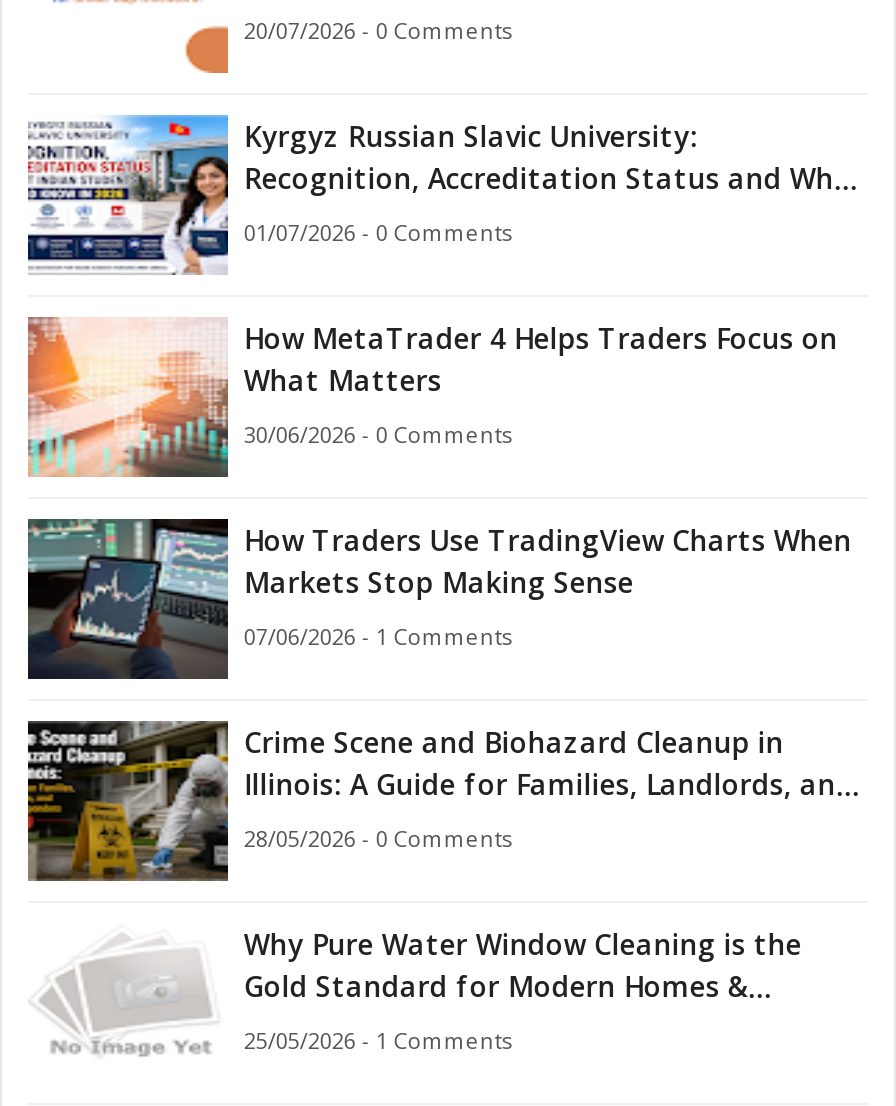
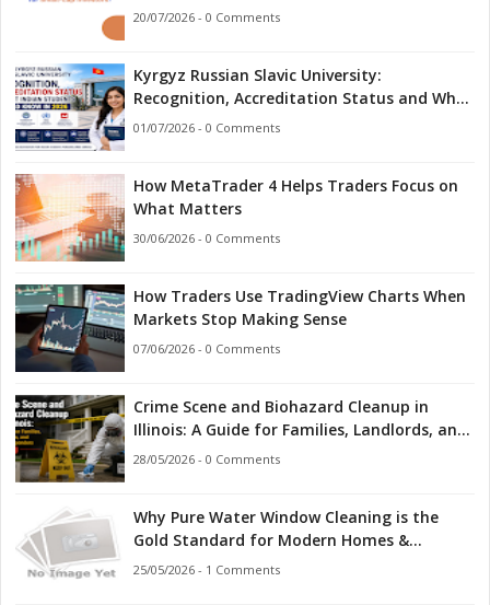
- 07/06/2026 - 1 Comments
+ 07/06/2026 - 0 Comments
